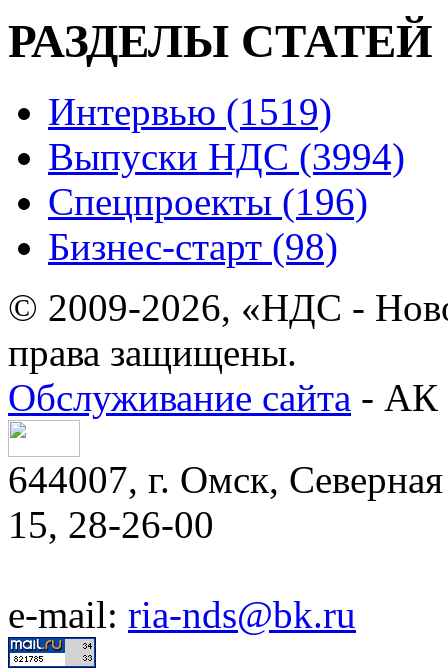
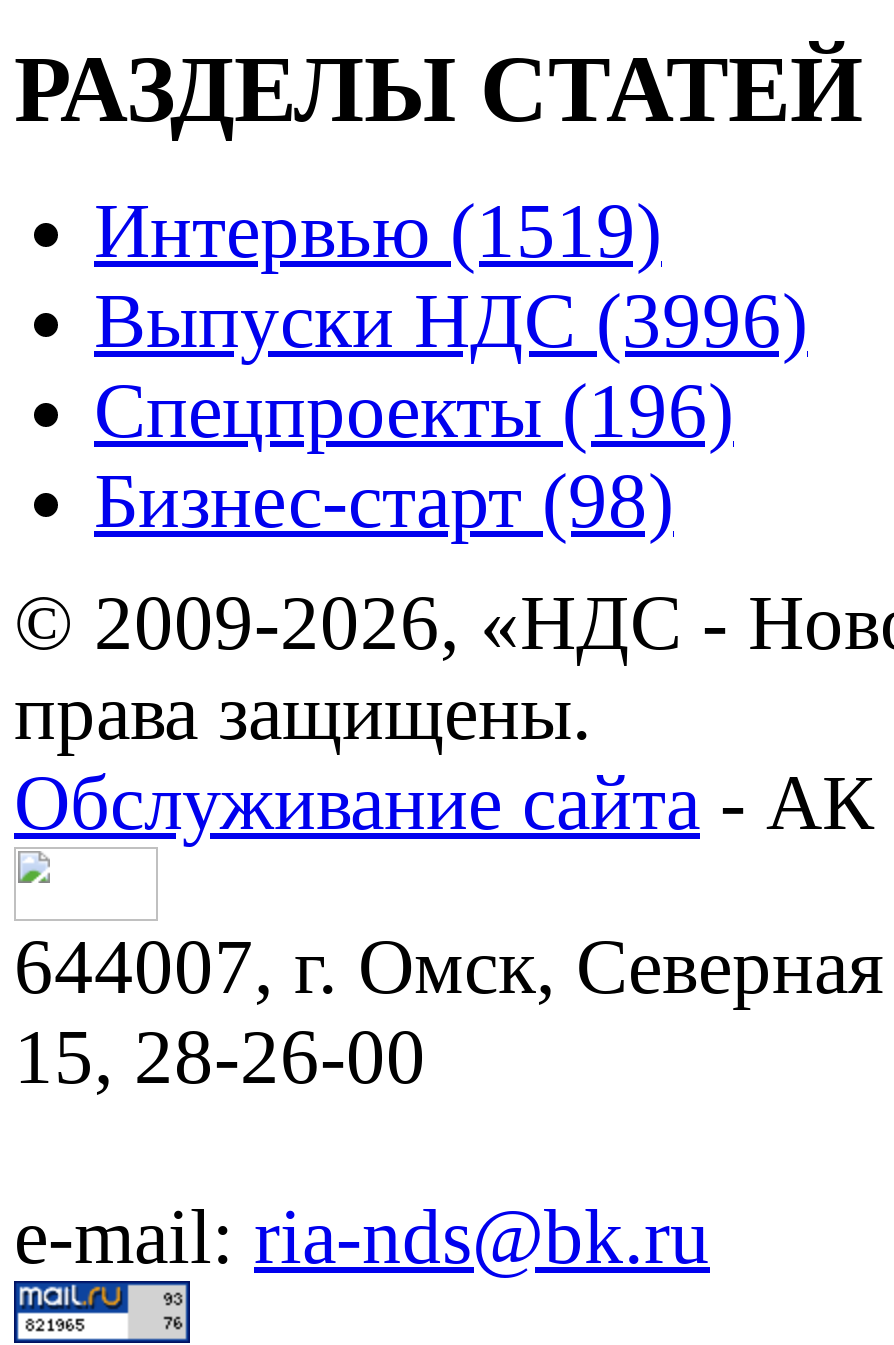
- Выпуски НДС (3994)
+ Выпуски НДС (3996)
